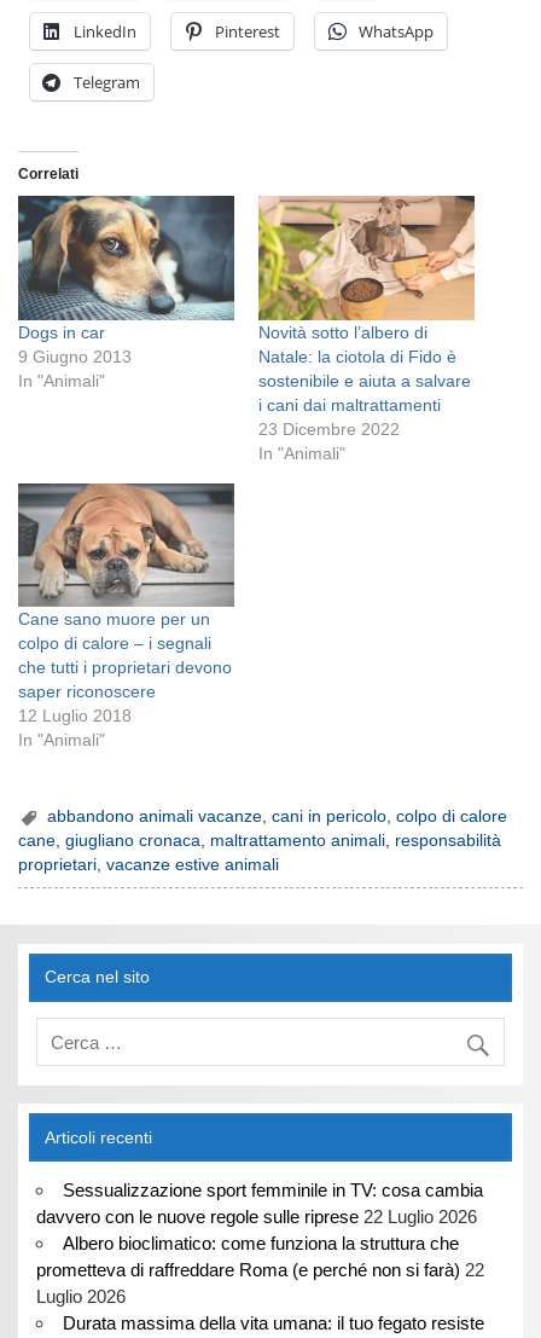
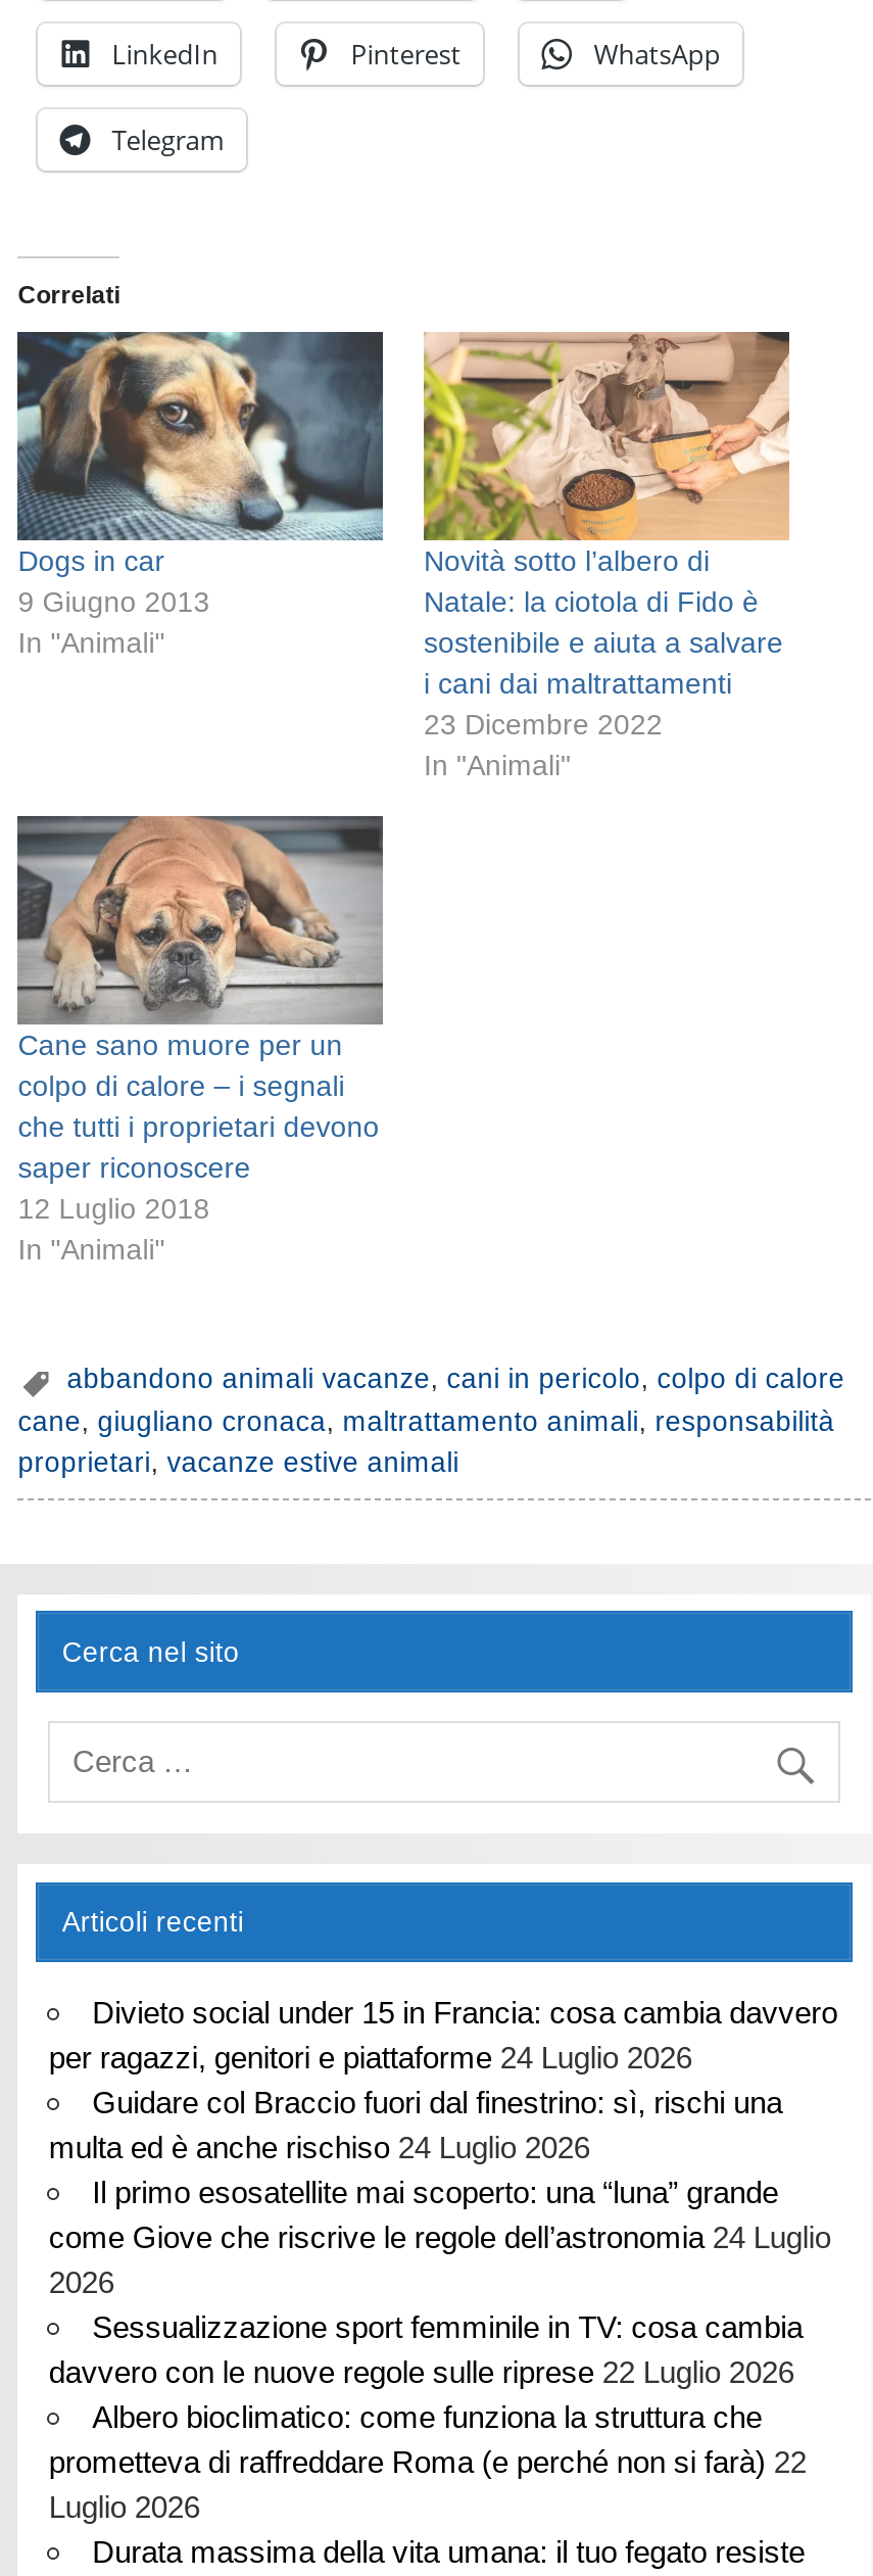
+ Divieto social under 15 in Francia: cosa cambia davvero
+ per ragazzi, genitori e piattaforme 24 Luglio 2026
+ Guidare col Braccio fuori dal finestrino: sì, rischi una
+ multa ed è anche rischiso 24 Luglio 2026
+ Il primo esosatellite mai scoperto: una “luna” grande
+ come Giove che riscrive le regole dell’astronomia 24 Luglio
+ 2026
